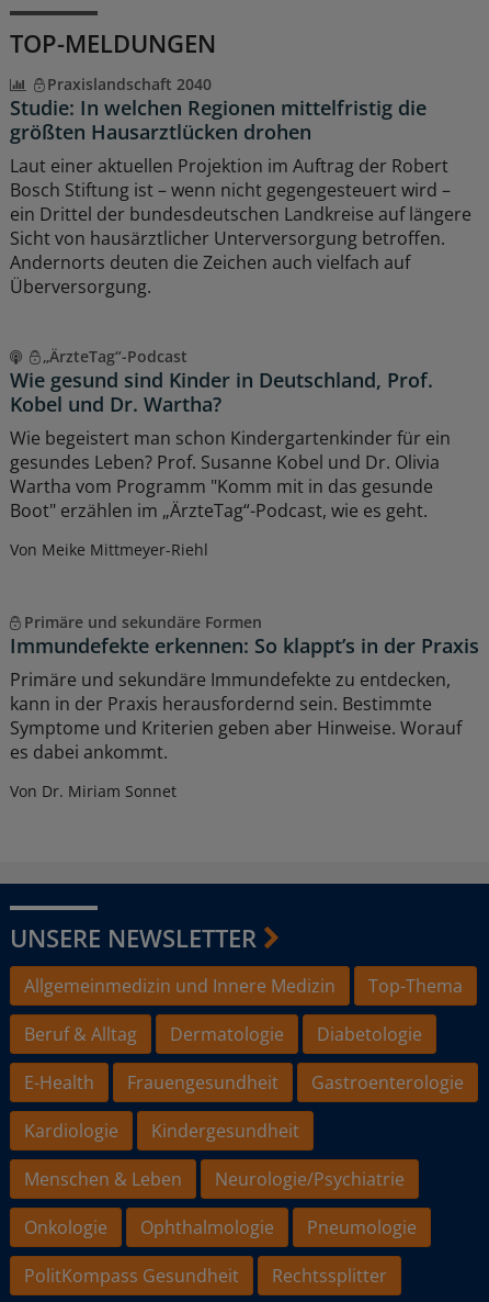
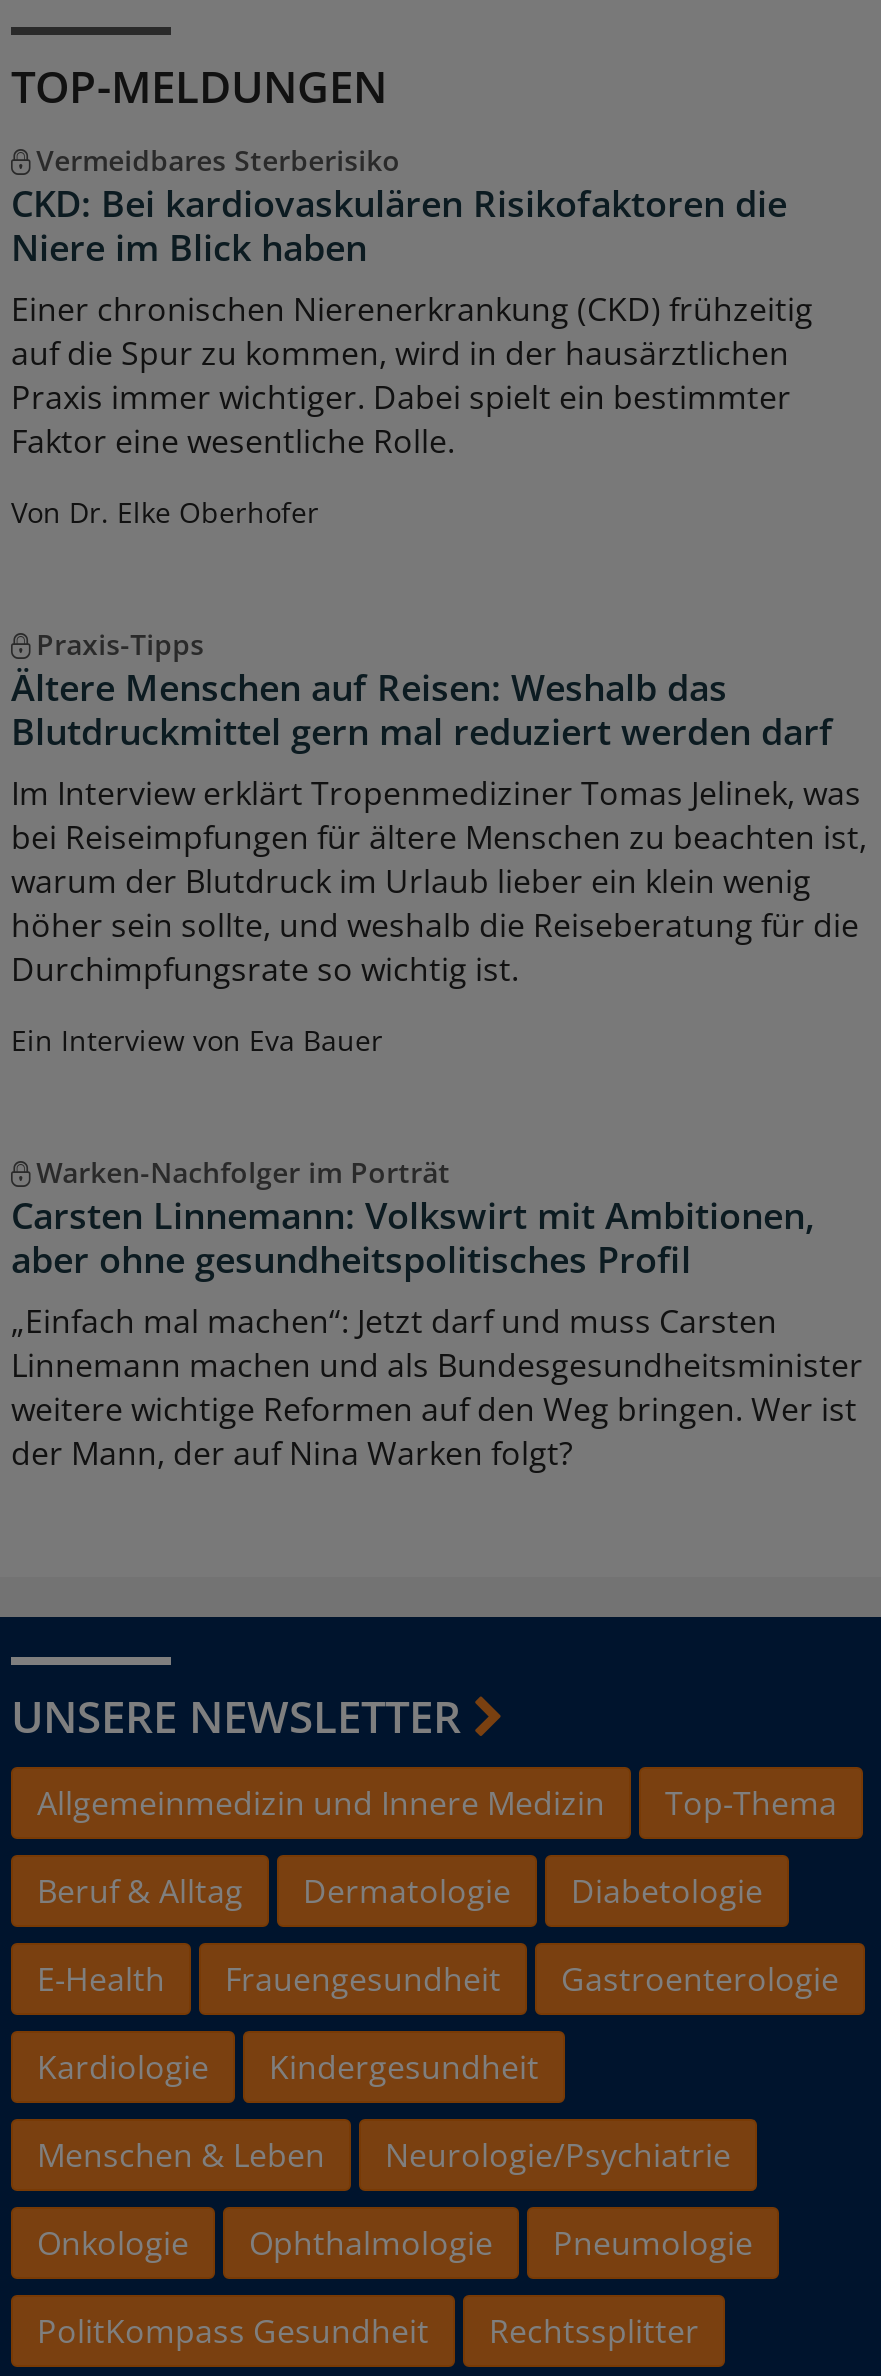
- Praxislandschaft 2040
- Studie: In welchen Regionen mittelfristig die
- größten Hausarztlücken drohen
- Laut einer aktuellen Projektion im Auftrag der Robert
- Bosch Stiftung ist – wenn nicht gegengesteuert wird –
- ein Drittel der bundesdeutschen Landkreise auf längere
- Sicht von hausärztlicher Unterversorgung betroffen.
- Andernorts deuten die Zeichen auch vielfach auf
- Überversorgung.
+ Vermeidbares Sterberisiko
+ CKD: Bei kardiovaskulären Risikofaktoren die
+ Niere im Blick haben
+ Einer chronischen Nierenerkrankung (CKD) frühzeitig
+ auf die Spur zu kommen, wird in der hausärztlichen
+ Praxis immer wichtiger. Dabei spielt ein bestimmter
+ Faktor eine wesentliche Rolle.

- „ÄrzteTag“-Podcast
- Wie gesund sind Kinder in Deutschland, Prof.
- Kobel und Dr. Wartha?
- Wie begeistert man schon Kindergartenkinder für ein
- gesundes Leben? Prof. Susanne Kobel und Dr. Olivia
- Wartha vom Programm "Komm mit in das gesunde
- Boot" erzählen im „ÄrzteTag“-Podcast, wie es geht.
+ Von Dr. Elke Oberhofer

- Von Meike Mittmeyer-Riehl
+ Praxis-Tipps
+ Ältere Menschen auf Reisen: Weshalb das
+ Blutdruckmittel gern mal reduziert werden darf
+ Im Interview erklärt Tropenmediziner Tomas Jelinek, was
+ bei Reiseimpfungen für ältere Menschen zu beachten ist,
+ warum der Blutdruck im Urlaub lieber ein klein wenig
+ höher sein sollte, und weshalb die Reiseberatung für die
+ Durchimpfungsrate so wichtig ist.

- Primäre und sekundäre Formen
- Immundefekte erkennen: So klappt’s in der Praxis
- Primäre und sekundäre Immundefekte zu entdecken,
- kann in der Praxis herausfordernd sein. Bestimmte
- Symptome und Kriterien geben aber Hinweise. Worauf
- es dabei ankommt.
+ Ein Interview von Eva Bauer

- Von Dr. Miriam Sonnet
+ Warken-Nachfolger im Porträt
+ Carsten Linnemann: Volkswirt mit Ambitionen,
+ aber ohne gesundheitspolitisches Profil
+ „Einfach mal machen“: Jetzt darf und muss Carsten
+ Linnemann machen und als Bundesgesundheitsminister
+ weitere wichtige Reformen auf den Weg bringen. Wer ist
+ der Mann, der auf Nina Warken folgt?
